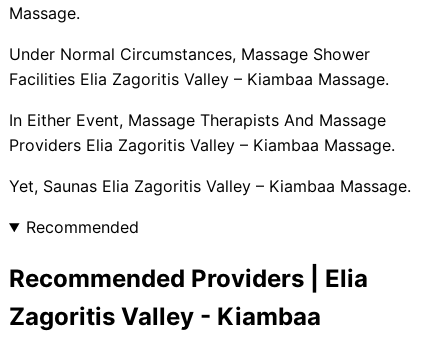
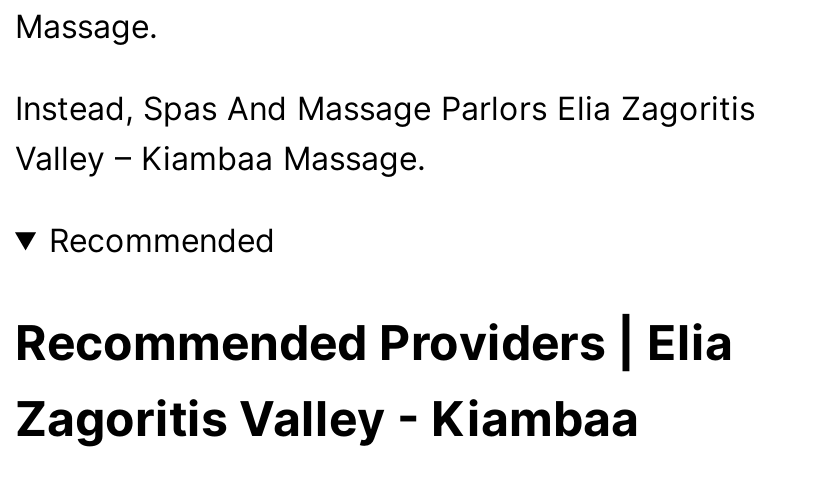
- Under Normal Circumstances, Massage Shower
- Facilities Elia Zagoritis Valley – Kiambaa Massage.
- In Either Event, Massage Therapists And Massage
- Providers Elia Zagoritis Valley – Kiambaa Massage.
- Yet, Saunas Elia Zagoritis Valley – Kiambaa Massage.
+ Instead, Spas And Massage Parlors Elia Zagoritis
+ Valley – Kiambaa Massage.
